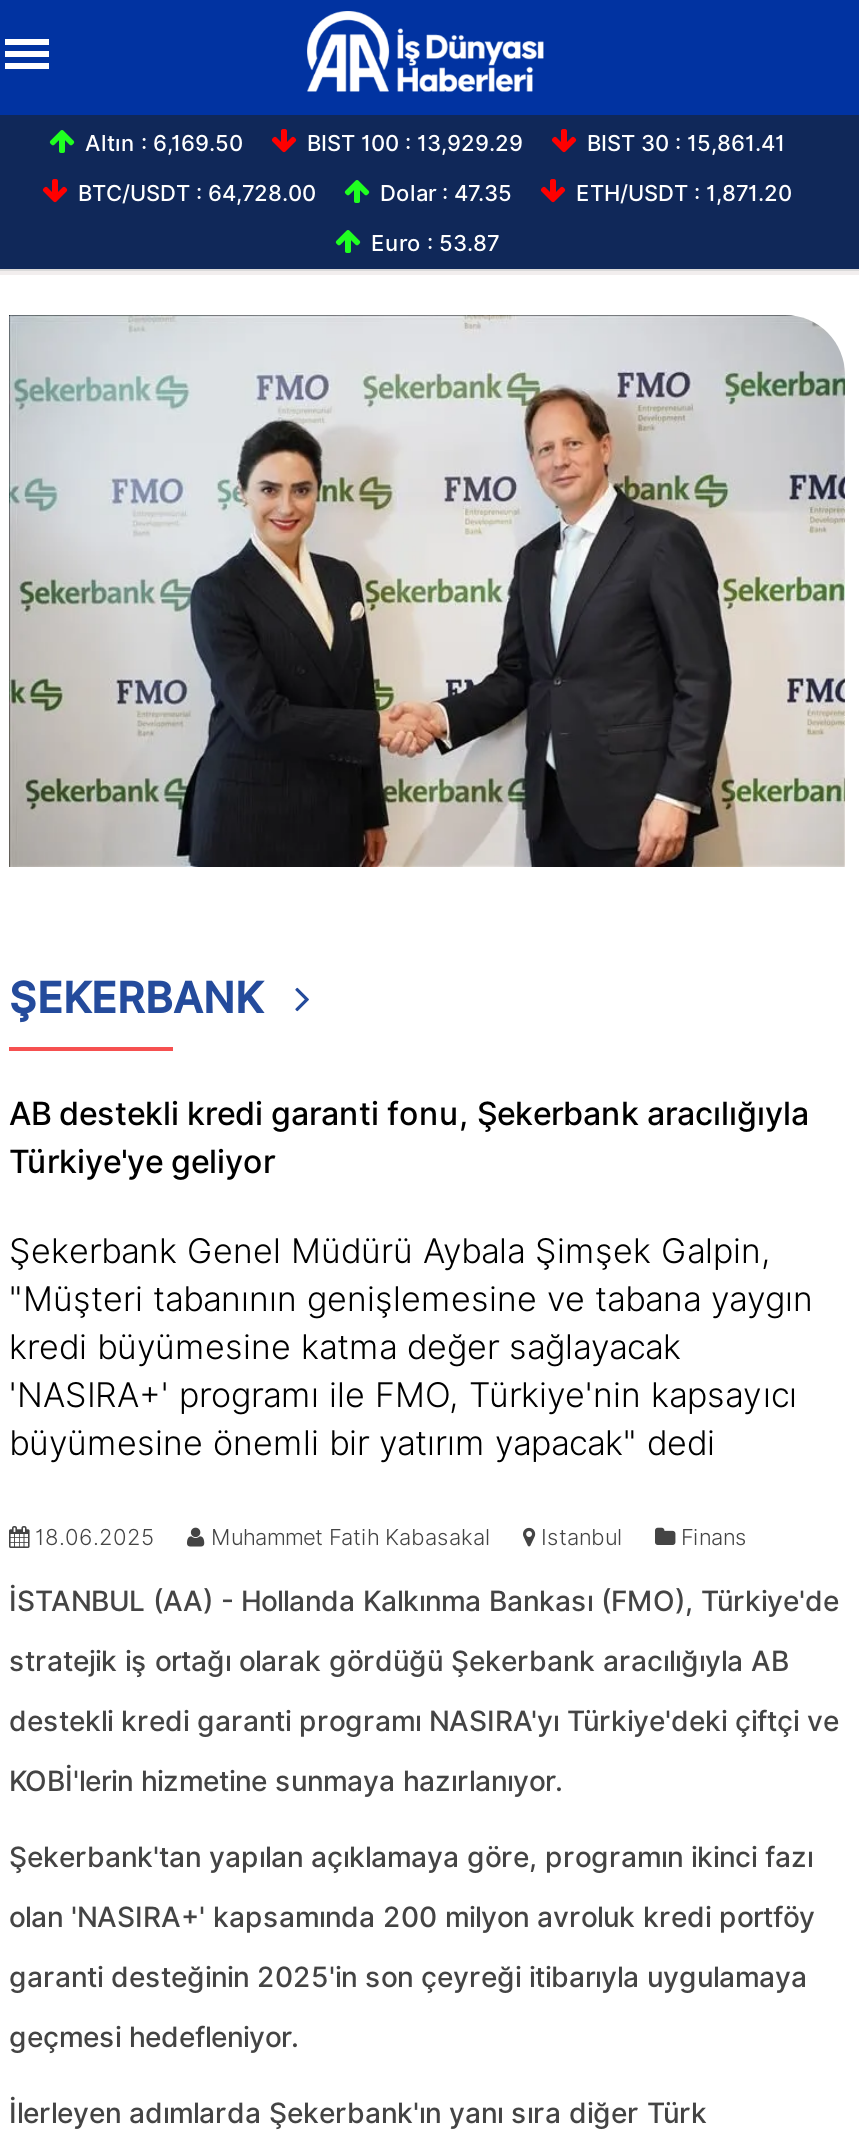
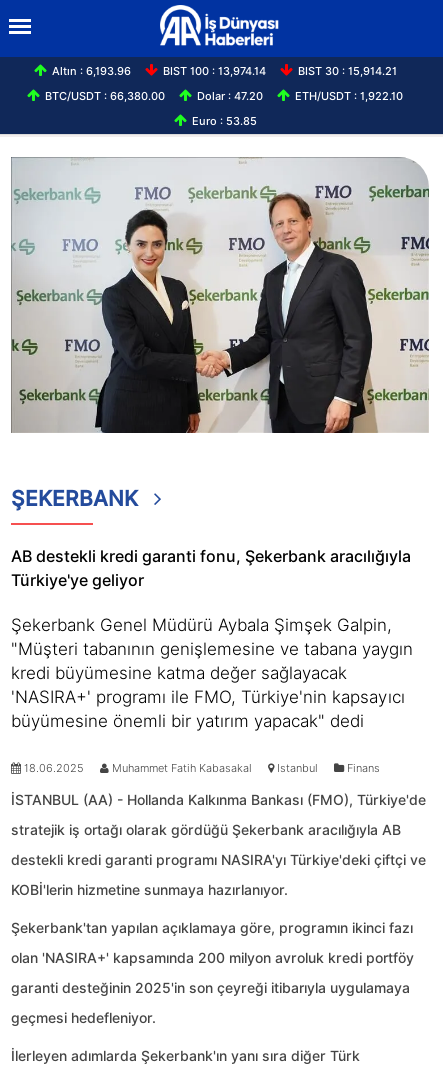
- Altın : 6,169.50
+ Altın : 6,193.96

- BIST 100 : 13,929.29
+ BIST 100 : 13,974.14

- BIST 30 : 15,861.41
+ BIST 30 : 15,914.21

- BTC/USDT : 64,728.00
+ BTC/USDT : 66,380.00

- Dolar : 47.35
+ Dolar : 47.20

- ETH/USDT : 1,871.20
+ ETH/USDT : 1,922.10

- Euro : 53.87
+ Euro : 53.85
